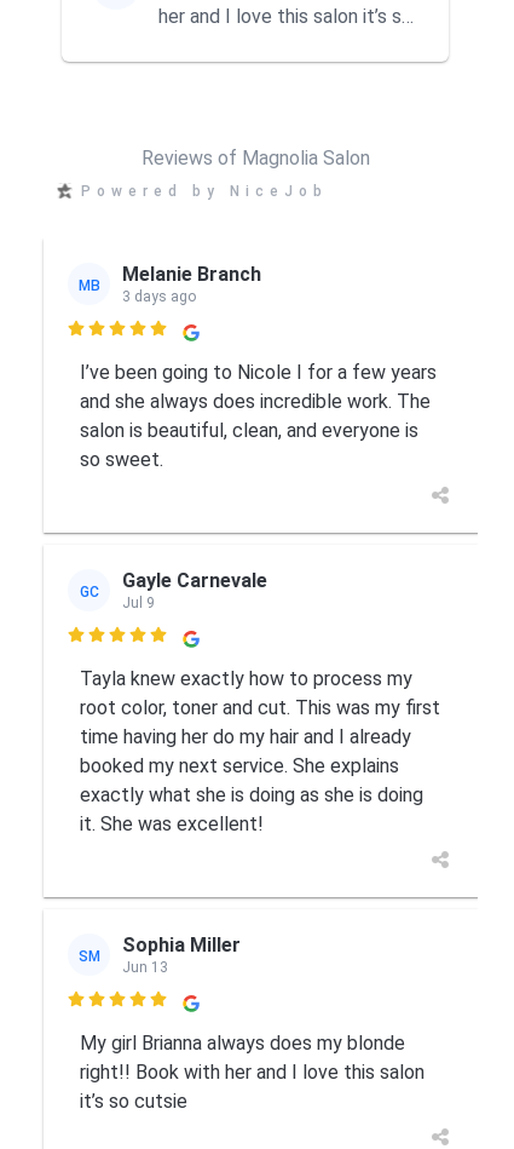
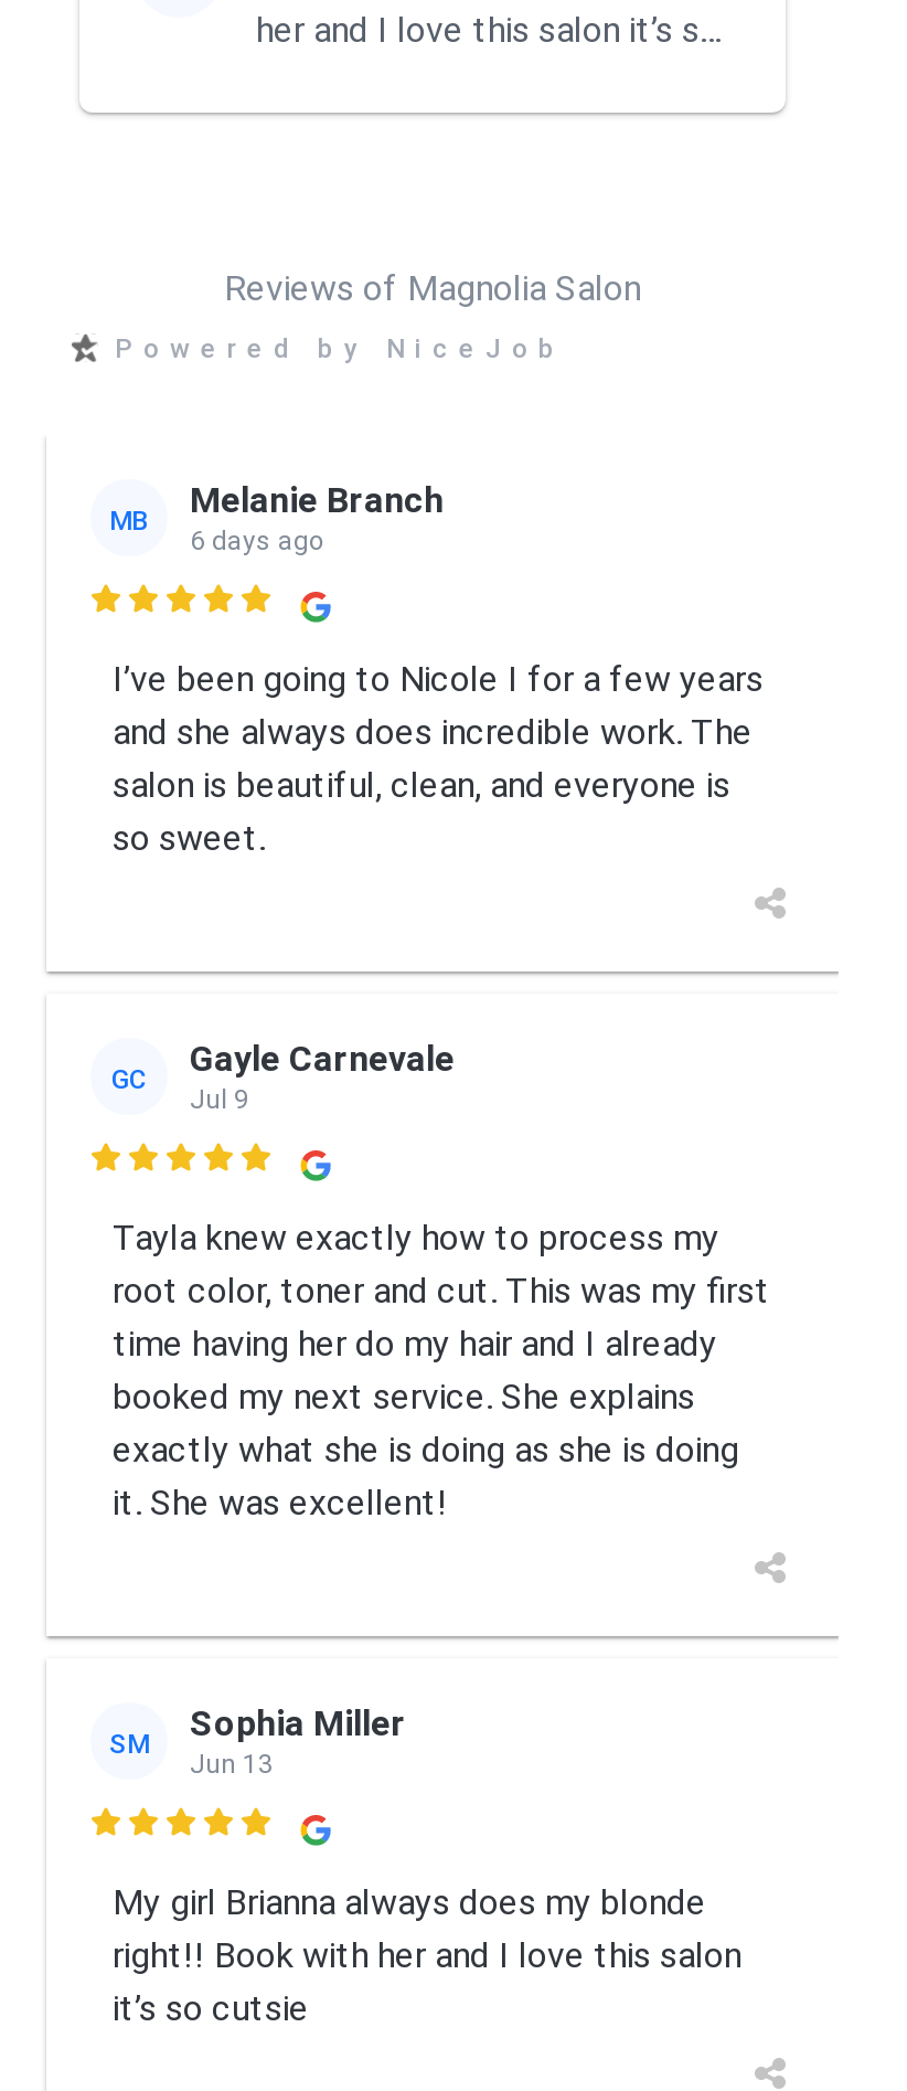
- 3 days ago
+ 6 days ago
